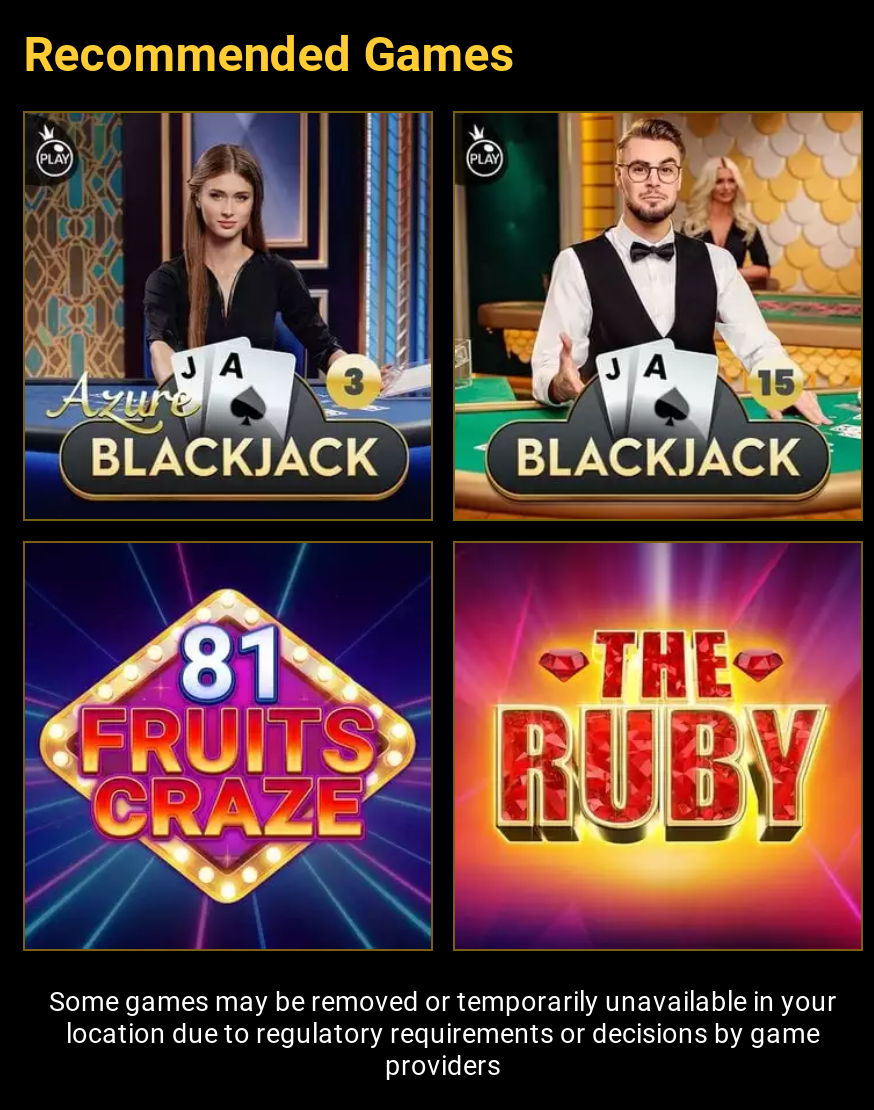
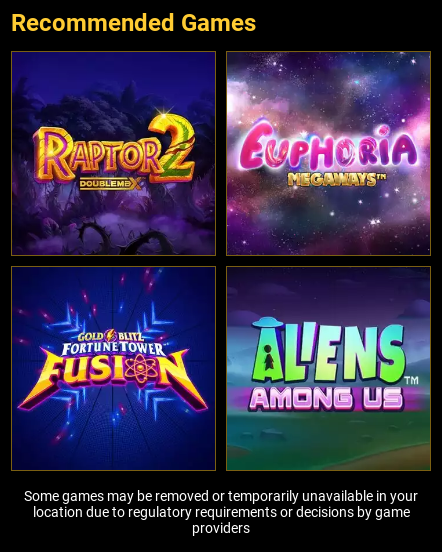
- [image]
+ [image]

- [image]
+ [image]

- [image]
+ [image]

- [image]
+ [image]
